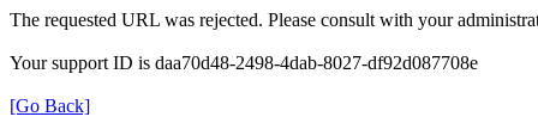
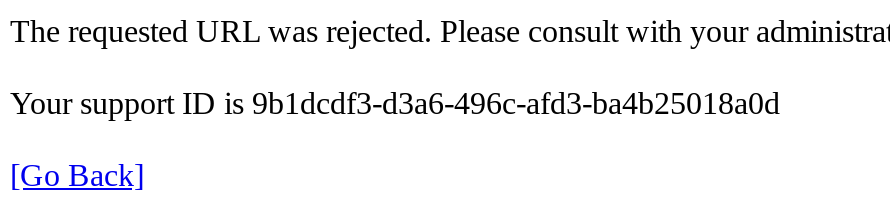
- Your support ID is daa70d48-2498-4dab-8027-df92d087708e
+ Your support ID is 9b1dcdf3-d3a6-496c-afd3-ba4b25018a0d
